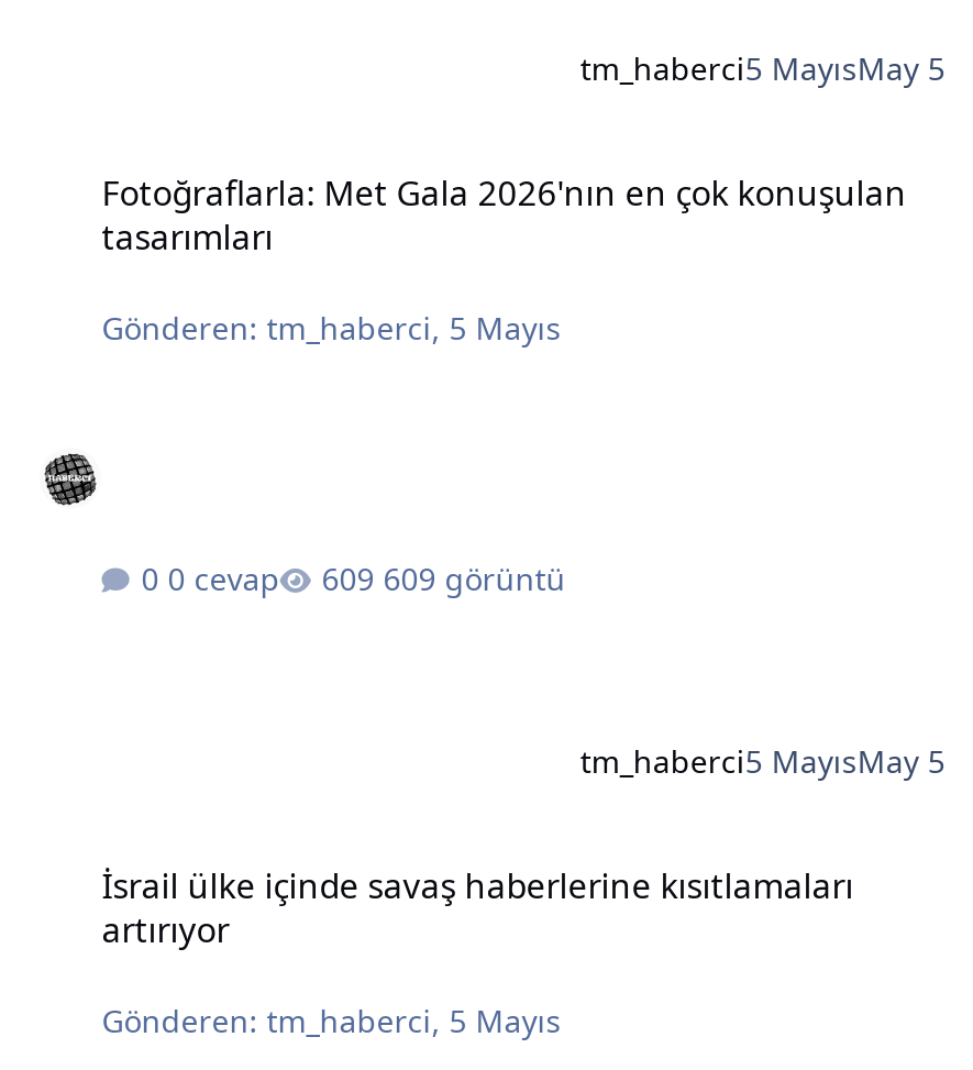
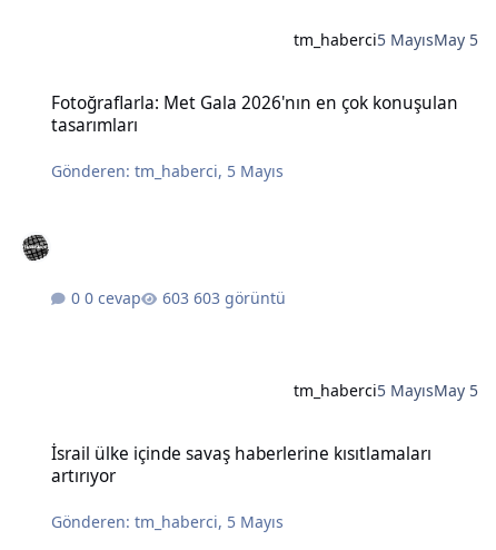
- 609 görüntü
+ 603 görüntü
